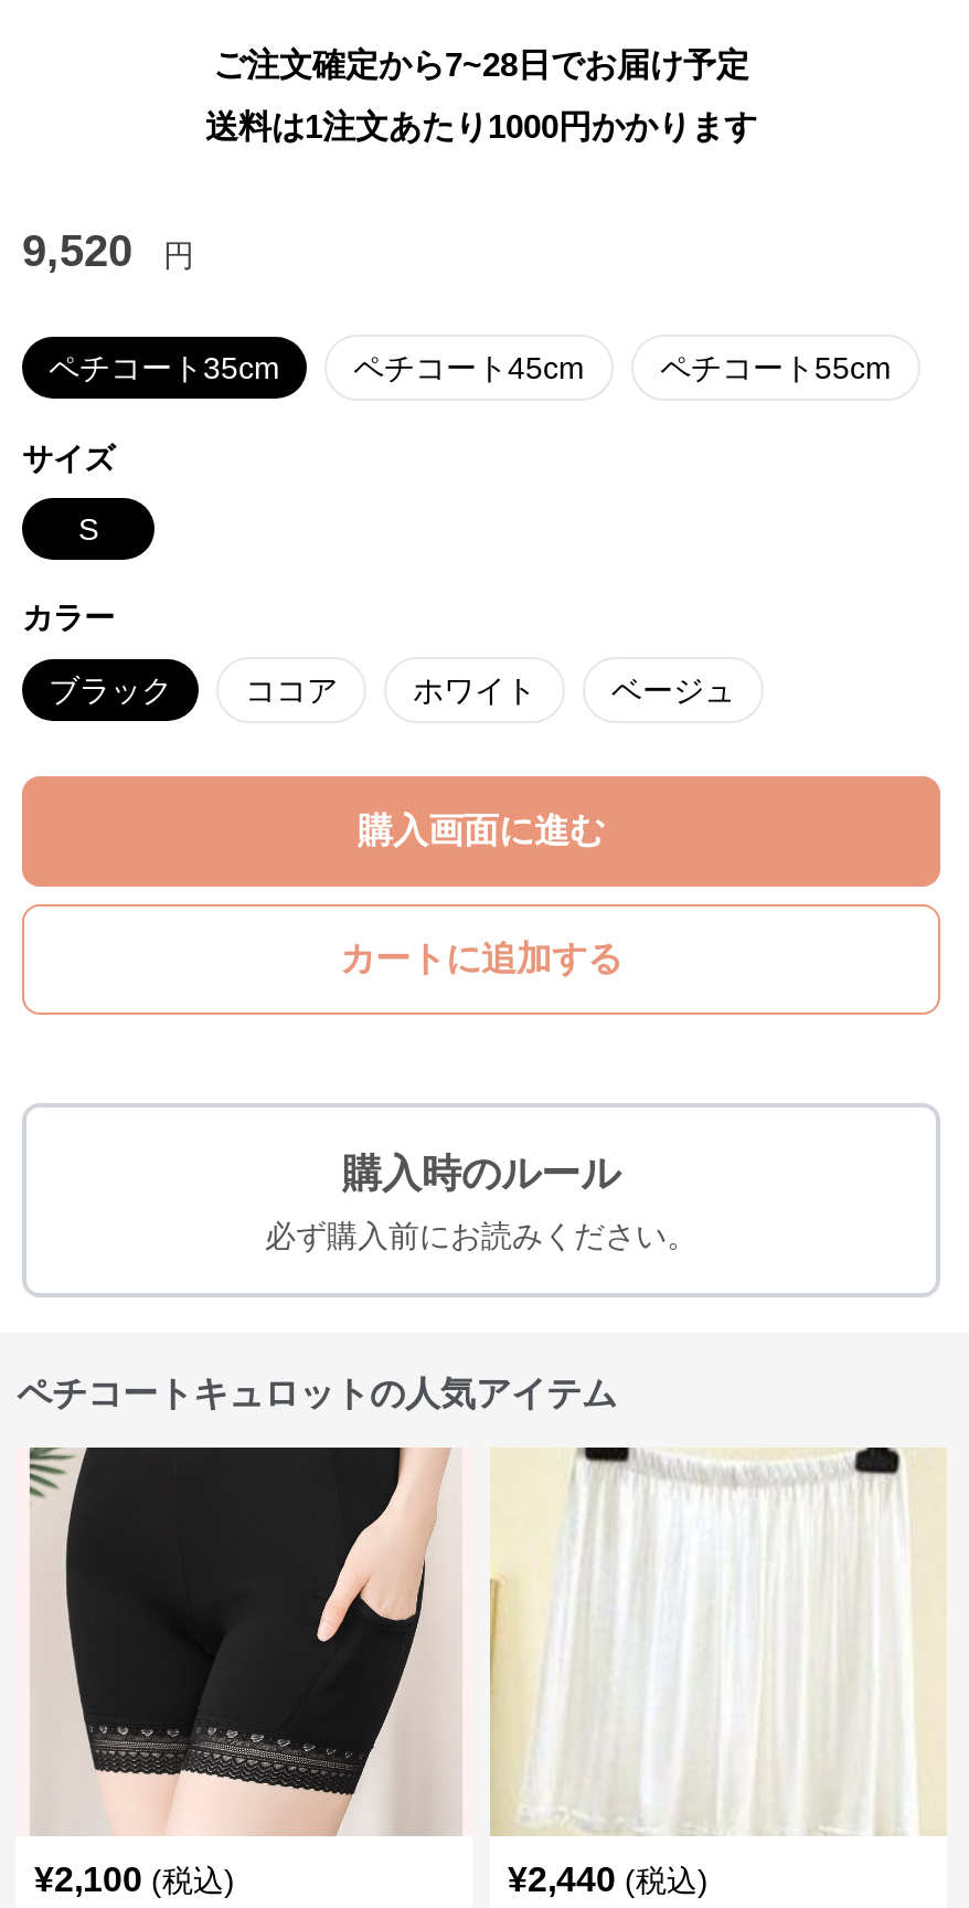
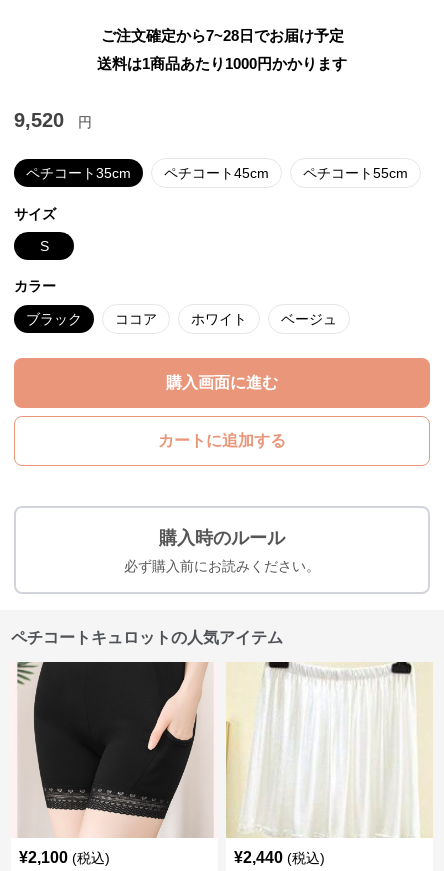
- 送料は1注文あたり1000円かかります
+ 送料は1商品あたり1000円かかります
